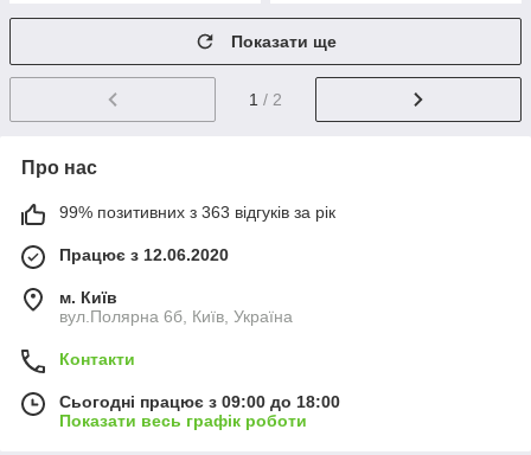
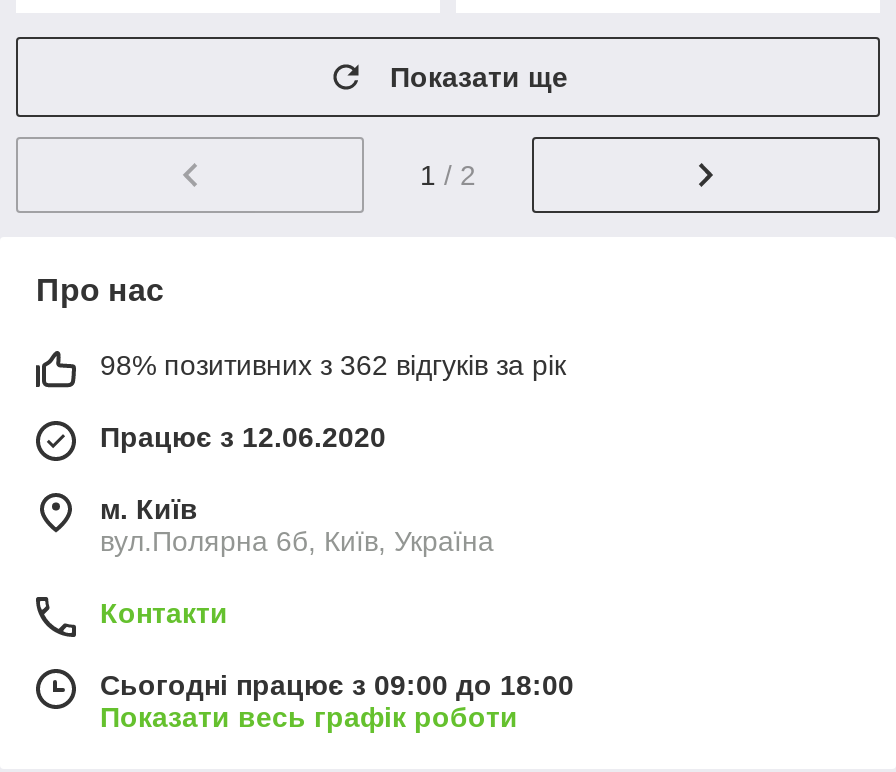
- 99% позитивних з 363 відгуків за рік
+ 98% позитивних з 362 відгуків за рік
